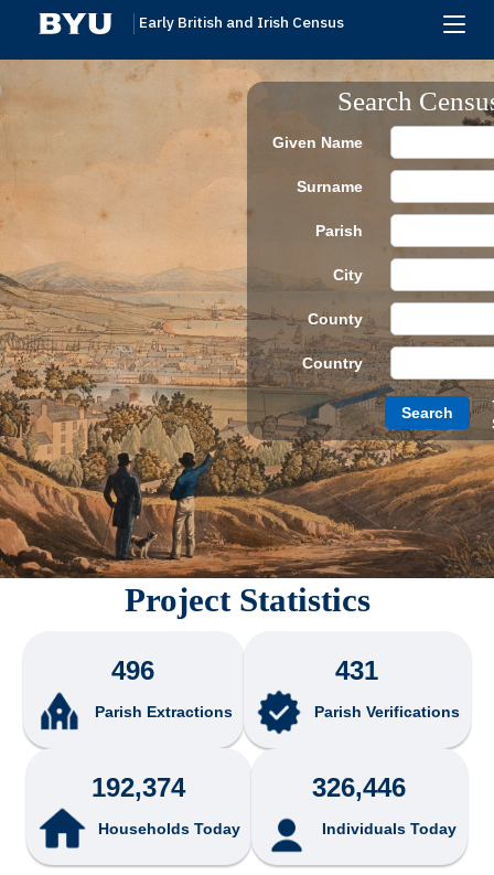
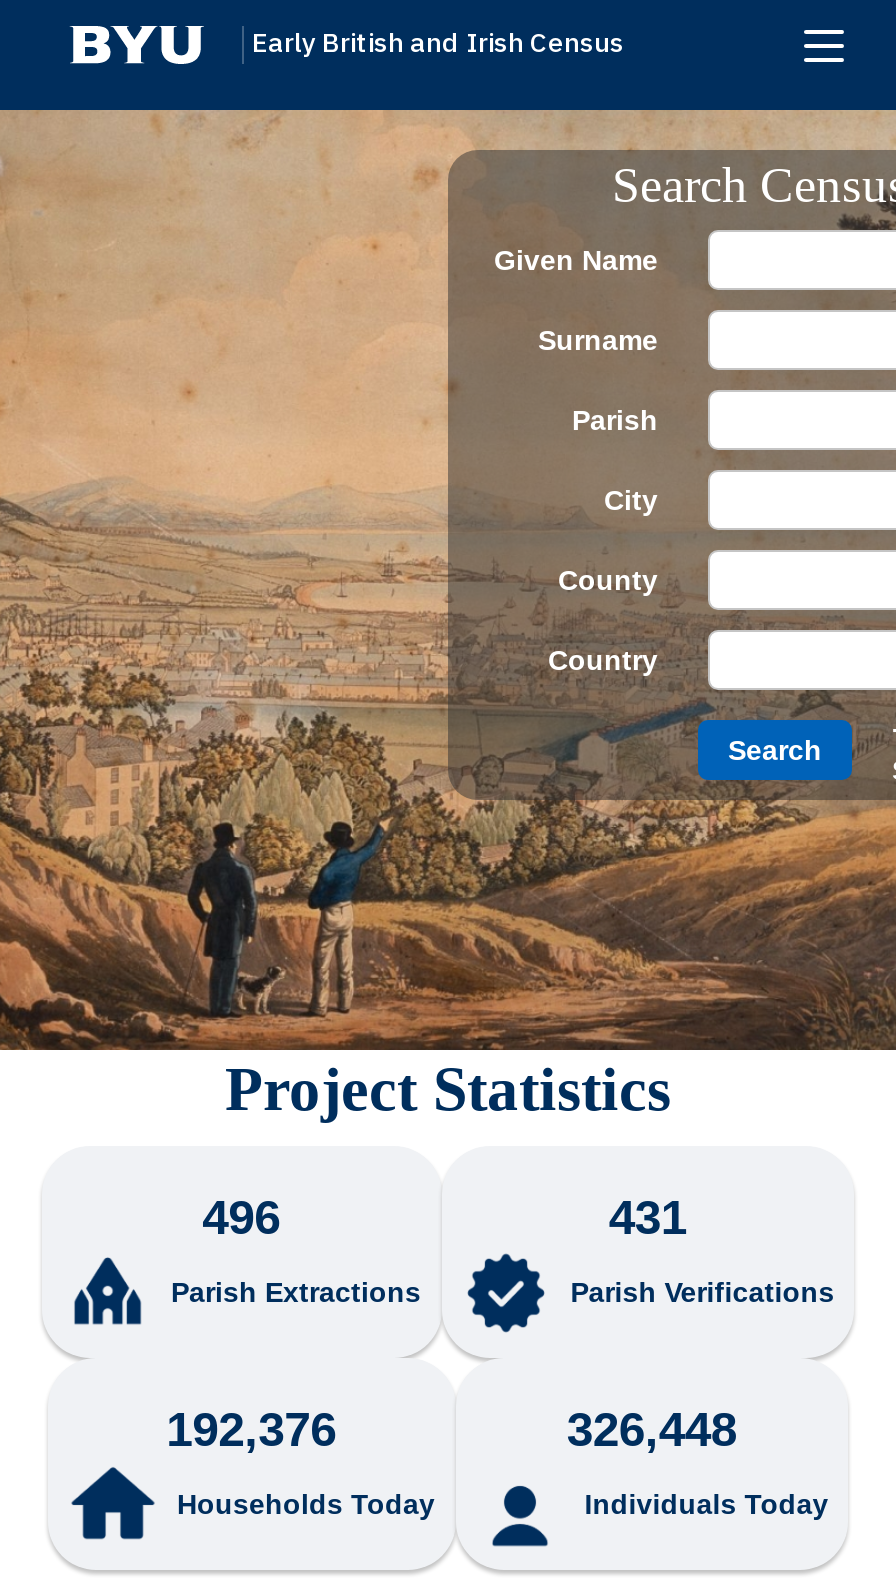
- 192,374
+ 192,376

- 326,446
+ 326,448
